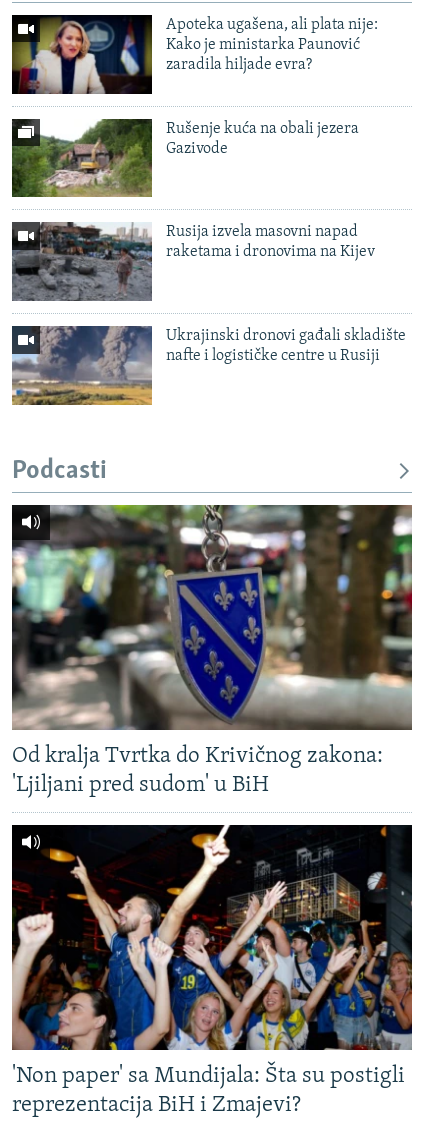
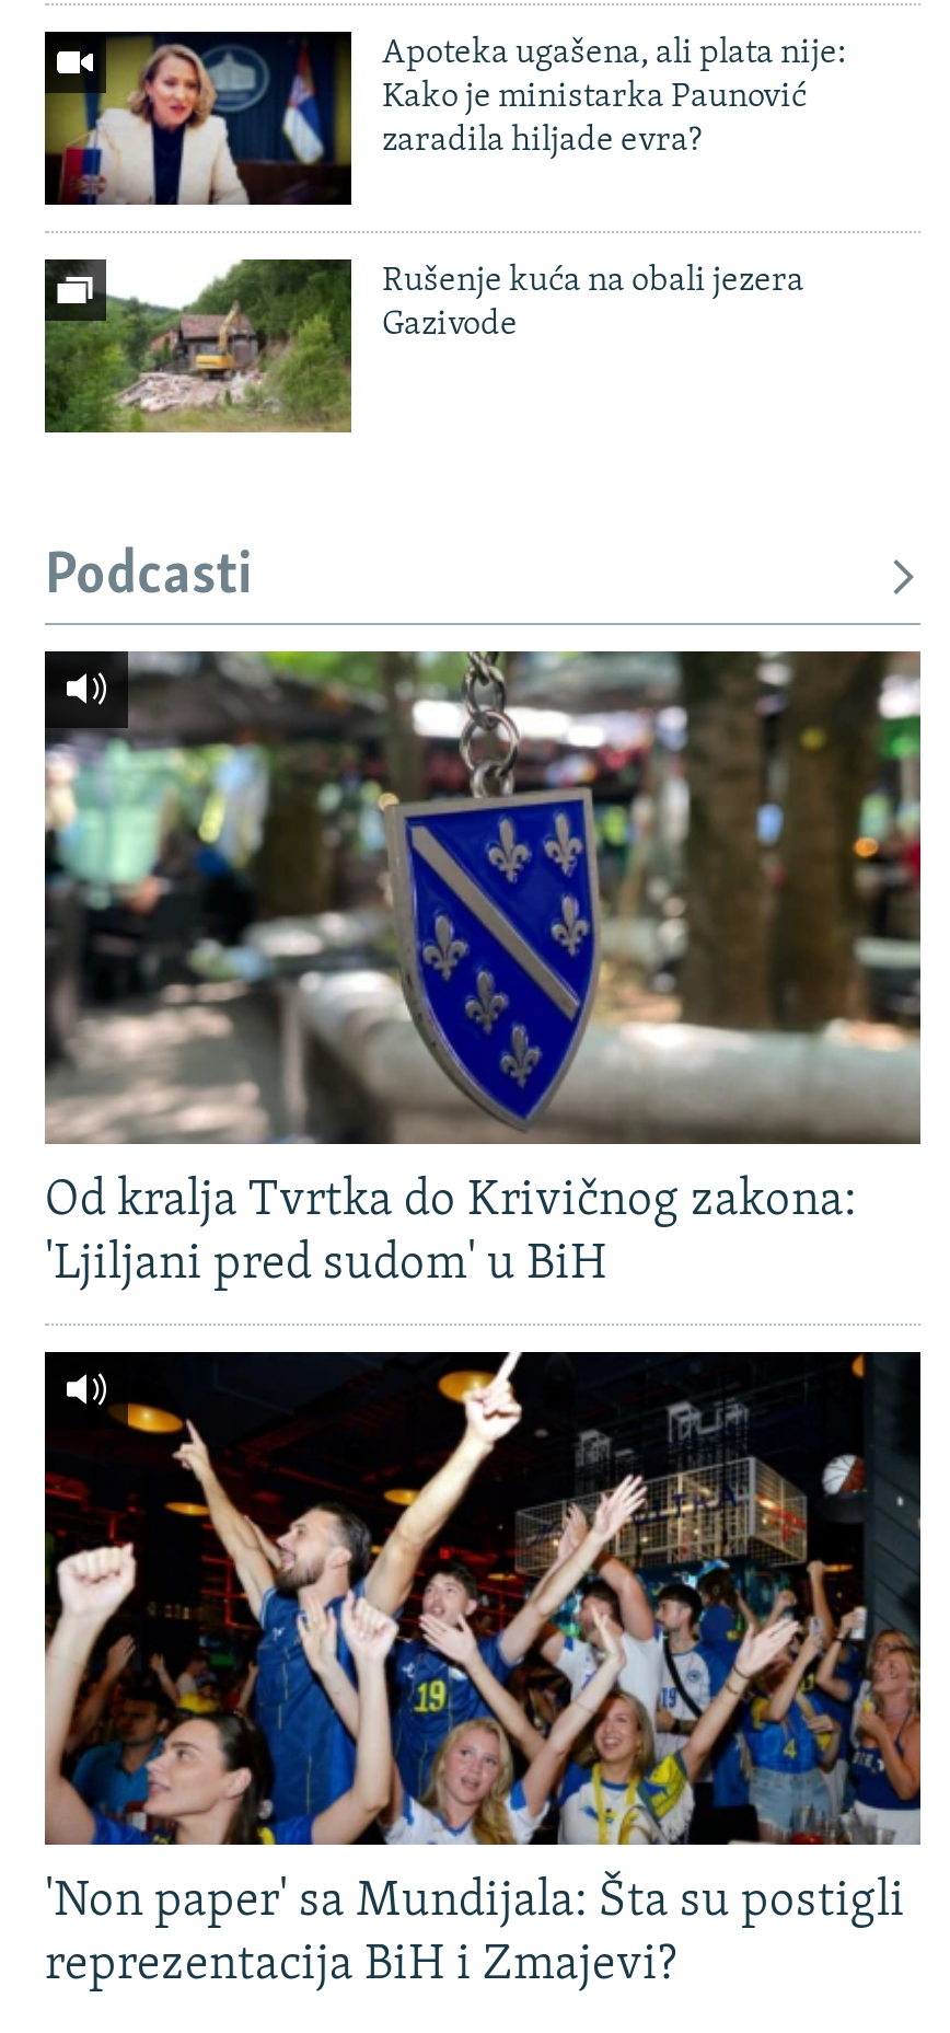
- [image]
- Rusija izvela masovni napad
- raketama i dronovima na Kijev

- [image]
- Ukrajinski dronovi gađali skladište
- nafte i logističke centre u Rusiji
